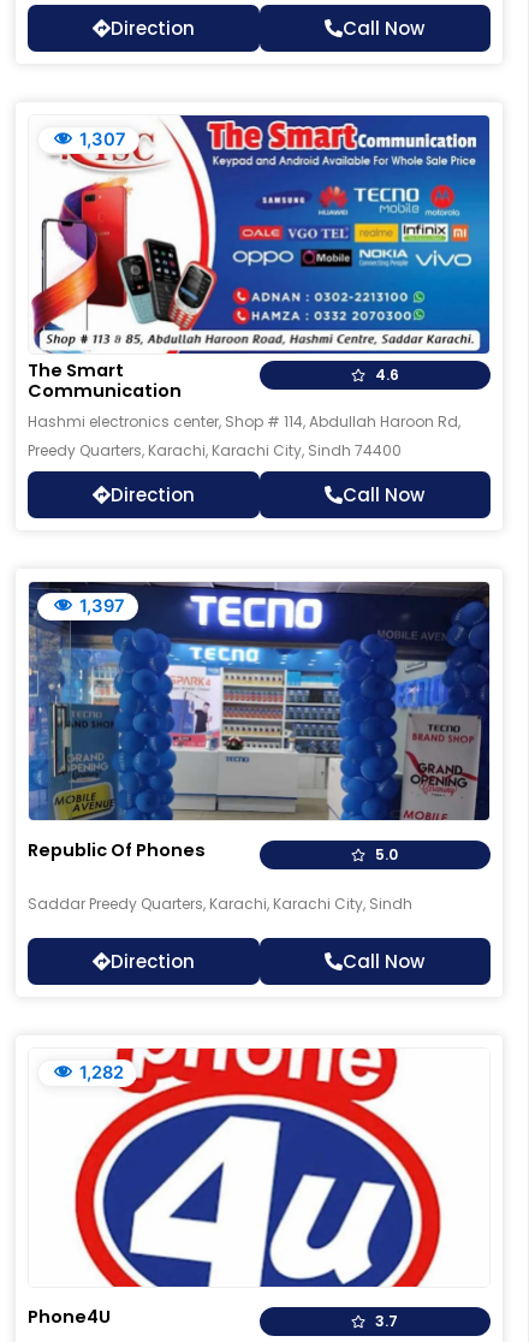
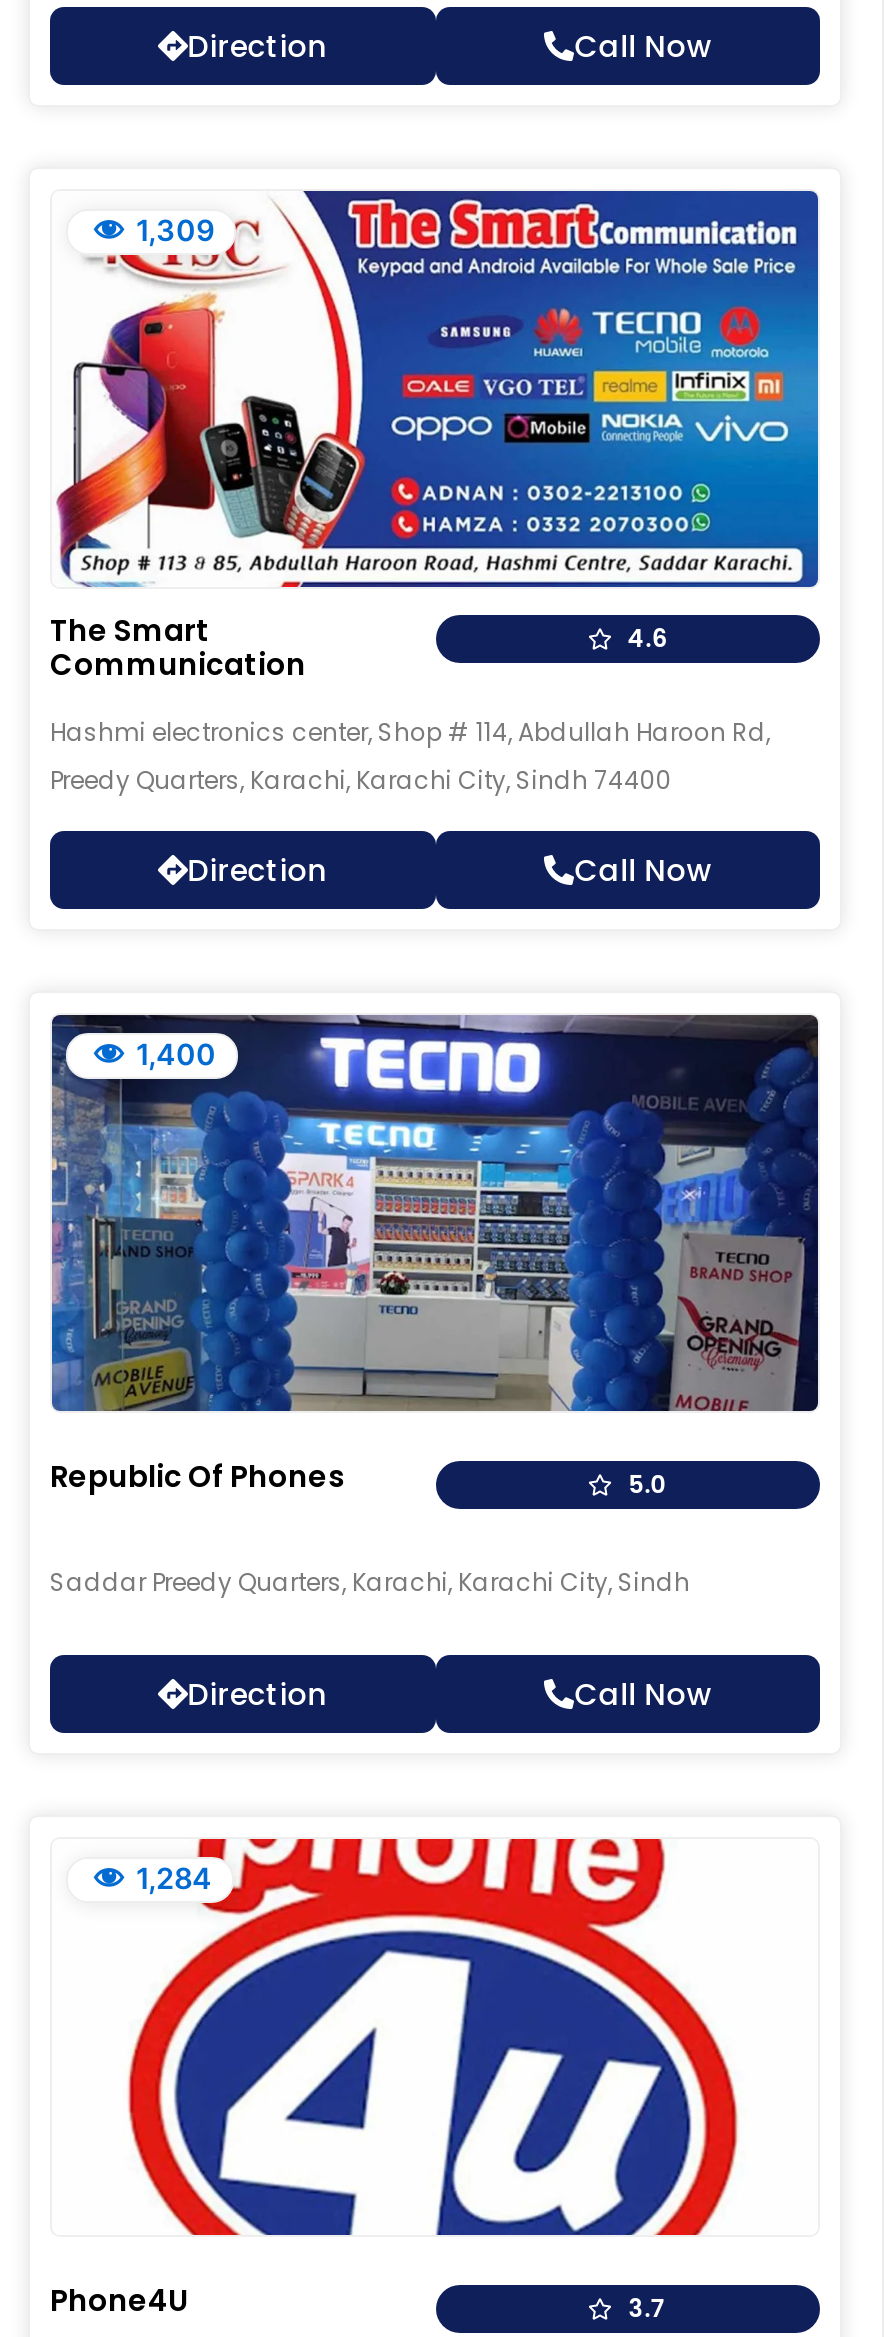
- 1,307
+ 1,309

- 1,397
+ 1,400

- 1,282
+ 1,284
